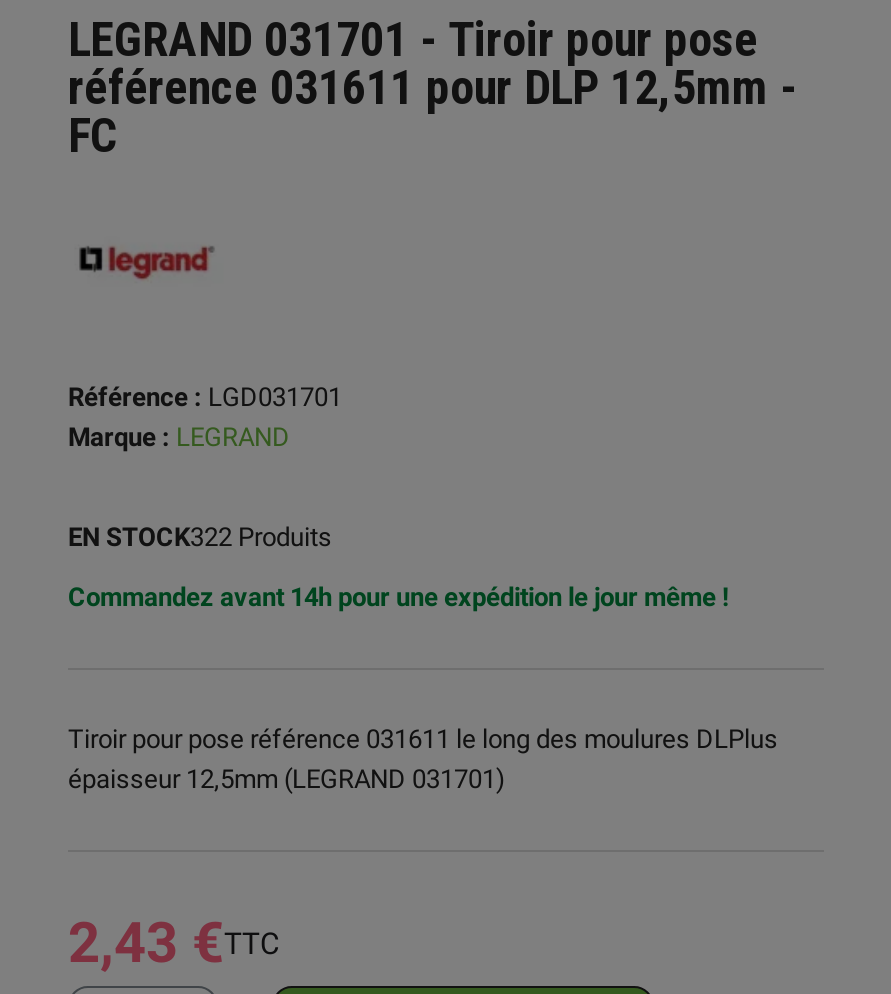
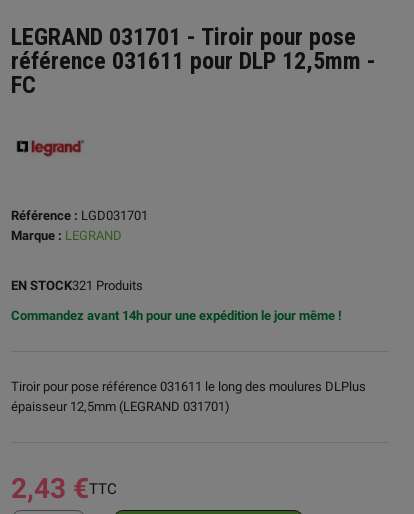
- EN STOCK322 Produits
+ EN STOCK321 Produits
